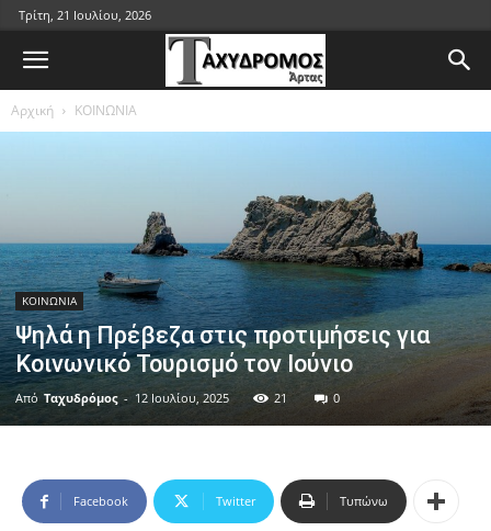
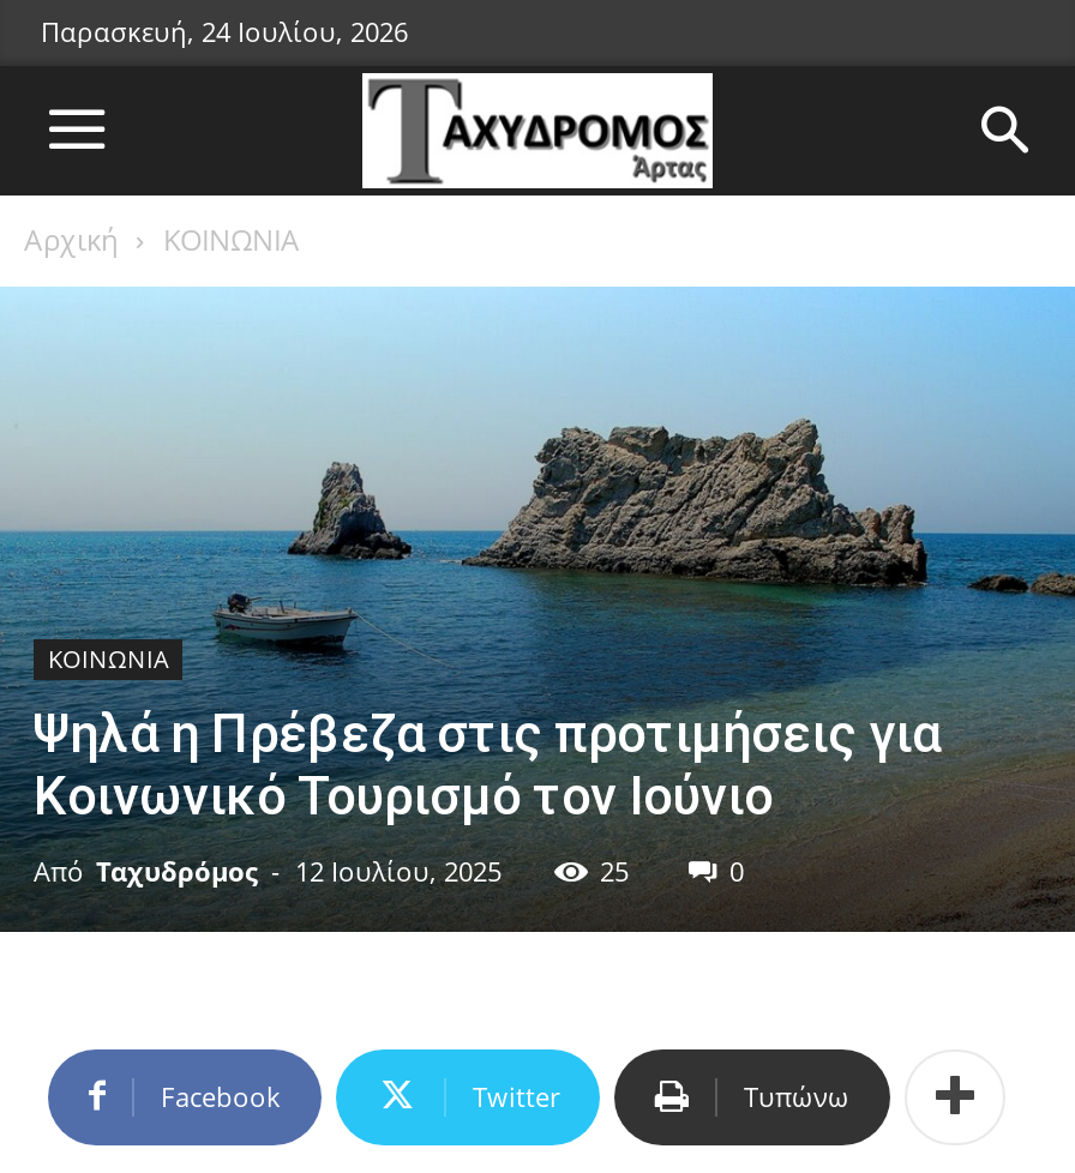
- Τρίτη, 21 Ιουλίου, 2026
+ Παρασκευή, 24 Ιουλίου, 2026

- 21
+ 25
